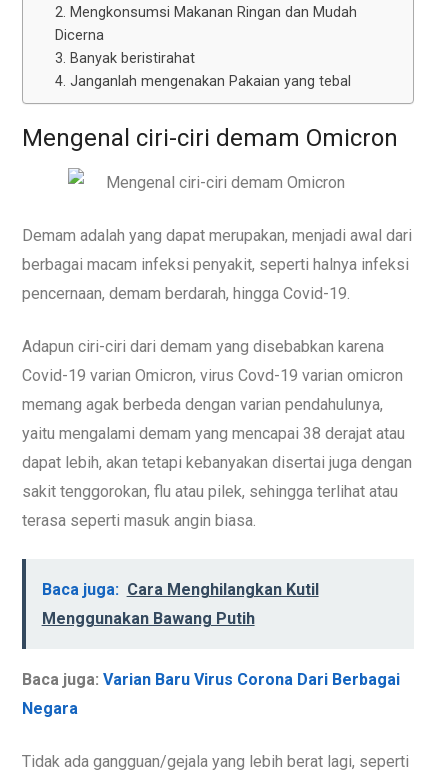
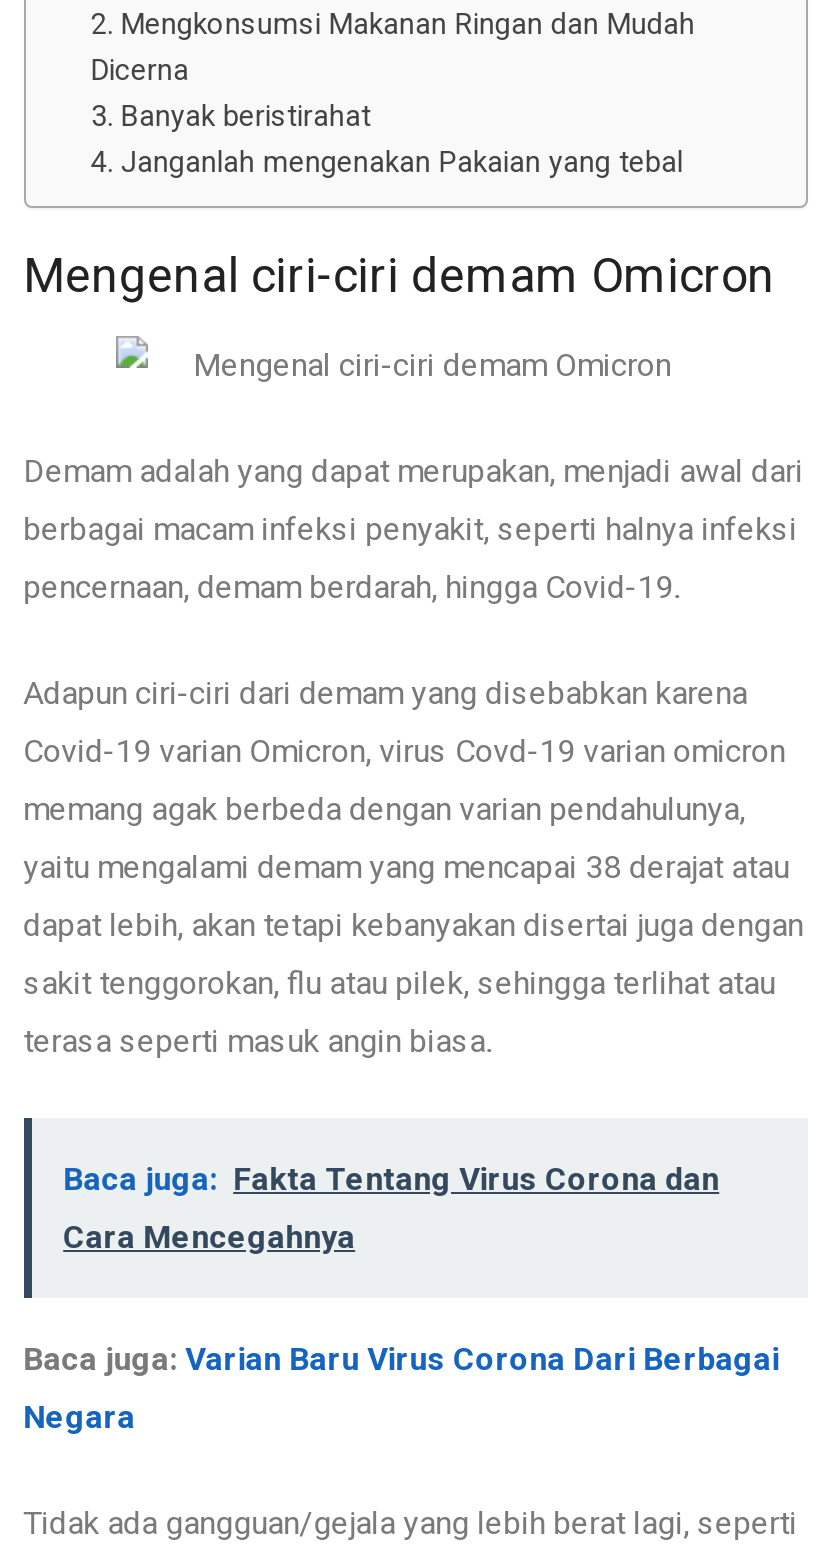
- Baca juga: Cara Menghilangkan Kutil
+ Baca juga: Fakta Tentang Virus Corona dan

- Menggunakan Bawang Putih
+ Cara Mencegahnya
